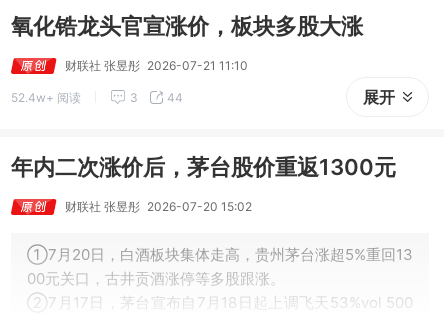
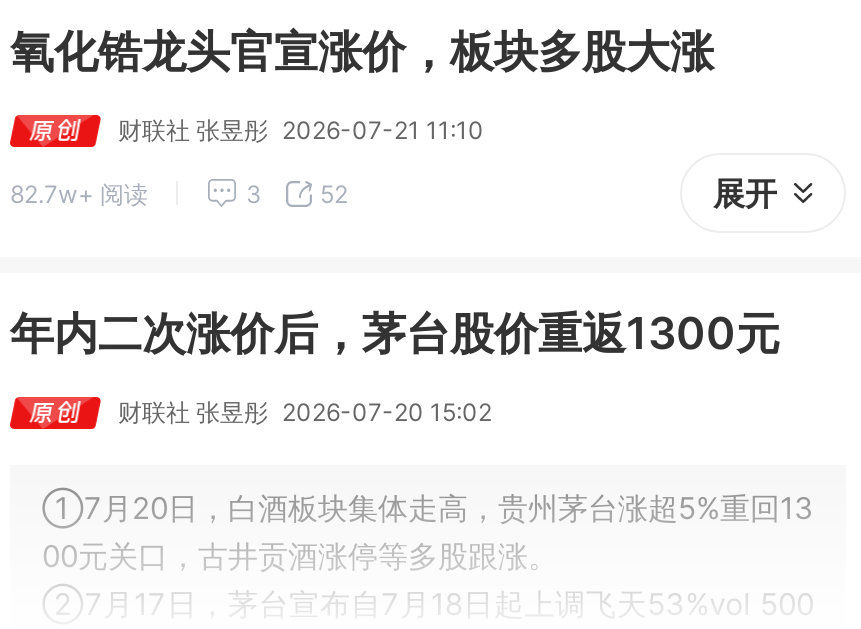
- 52.4w+ 阅读
+ 82.7w+ 阅读

- 3 44
+ 3 52
